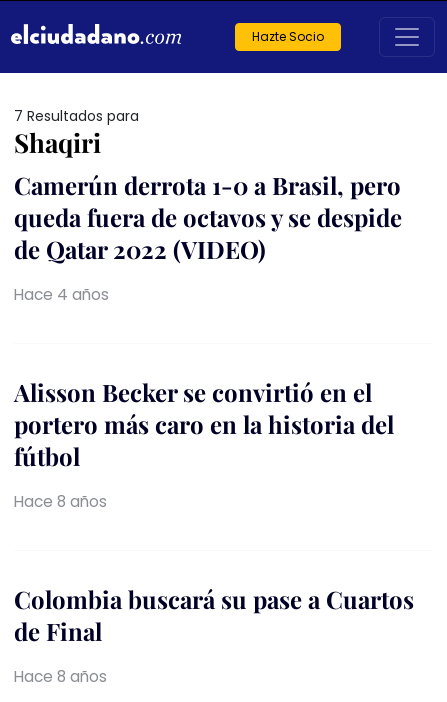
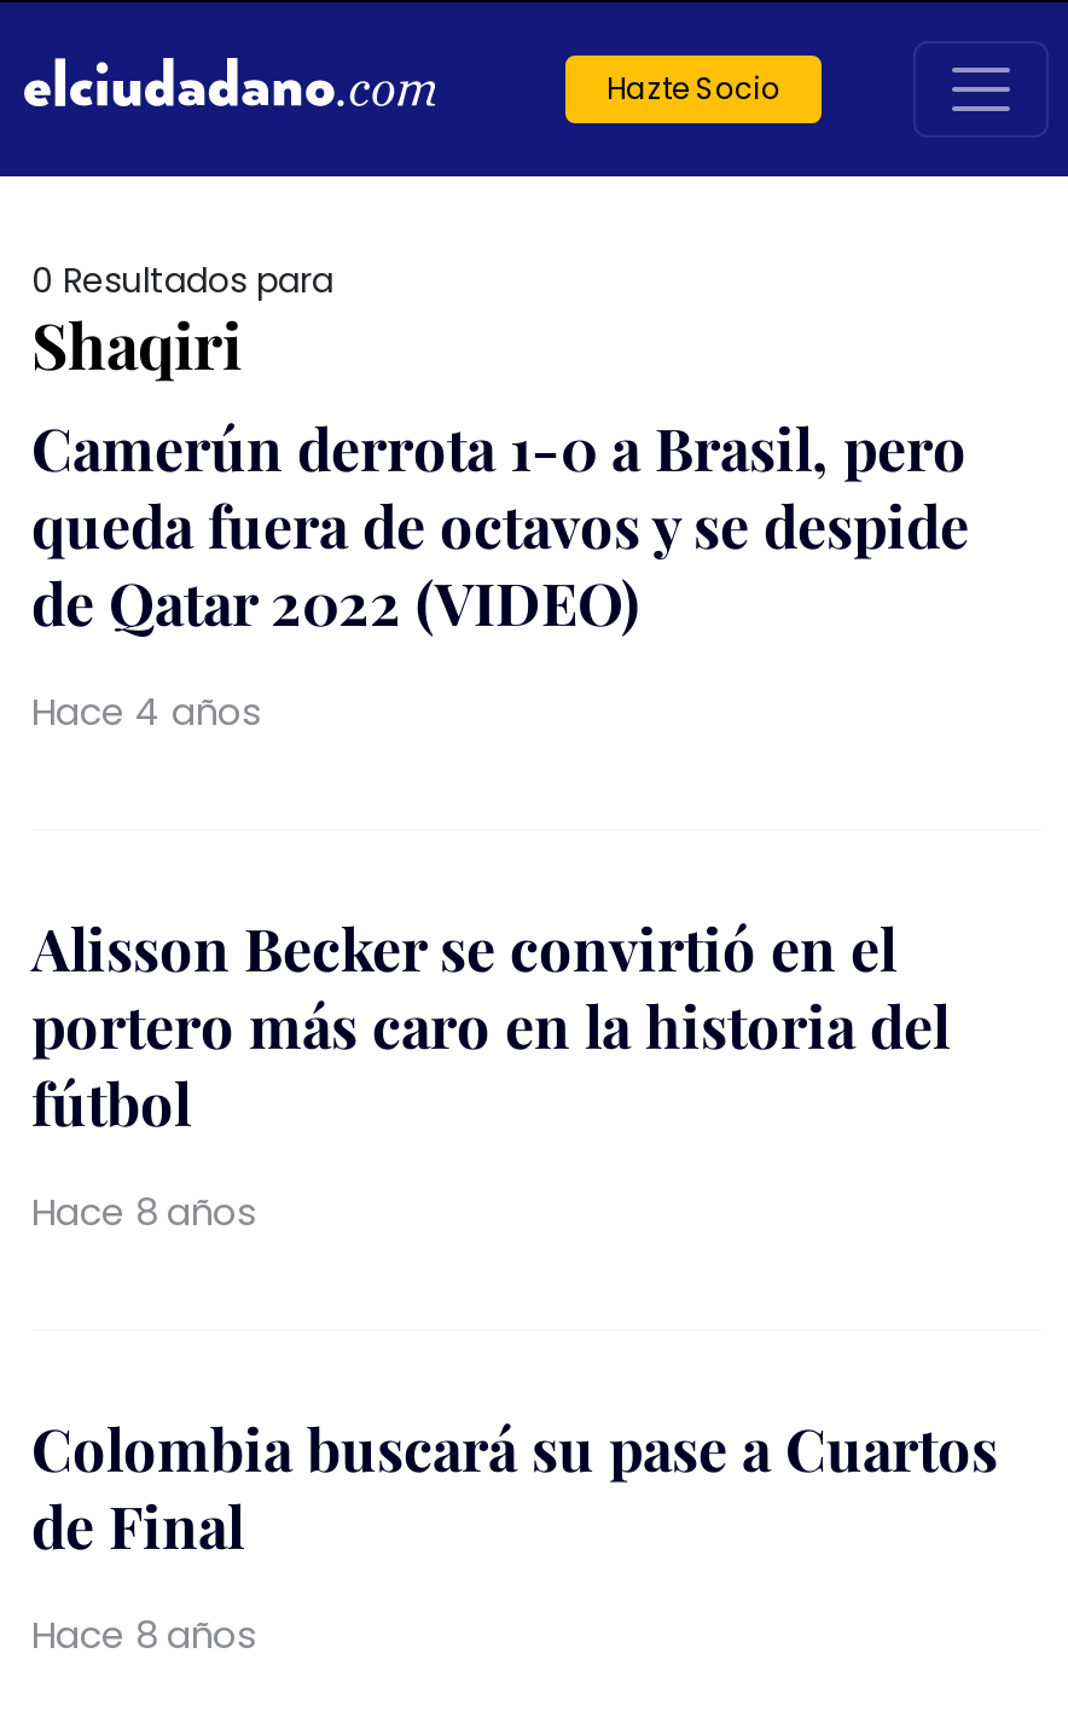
- 7 Resultados para
+ 0 Resultados para
